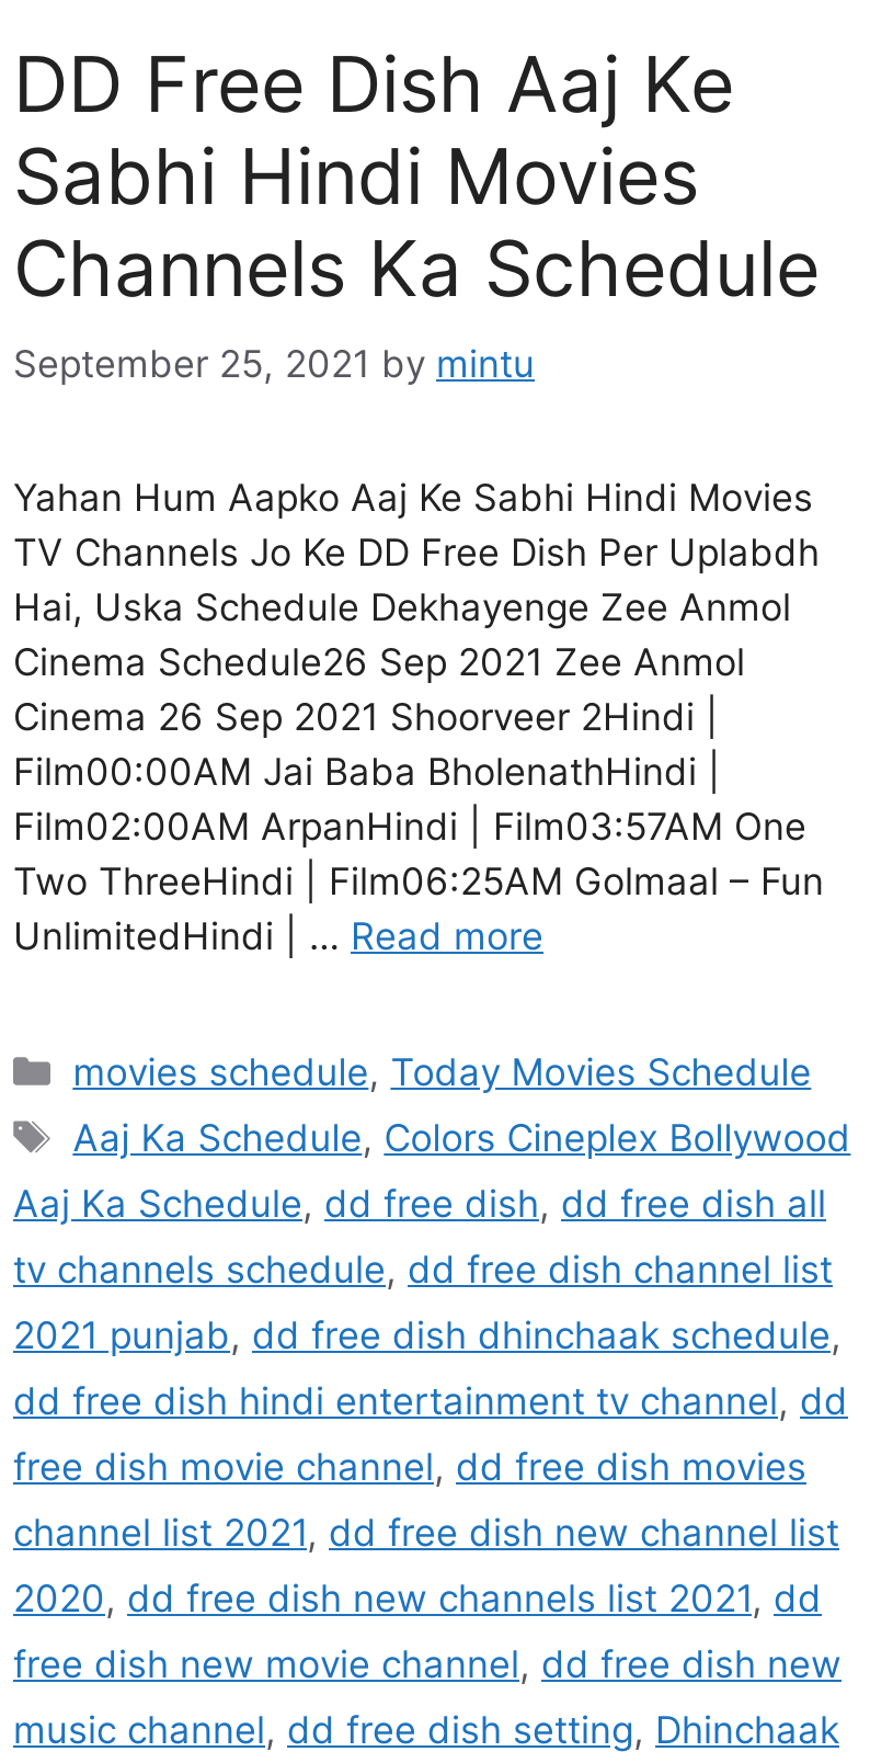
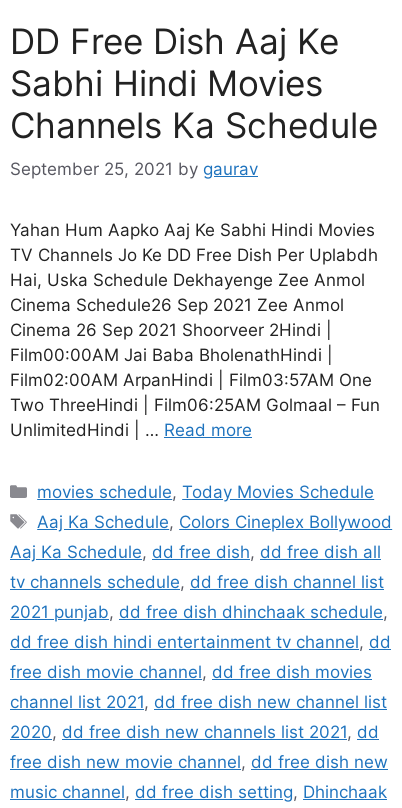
- September 25, 2021 by mintu
+ September 25, 2021 by gaurav
